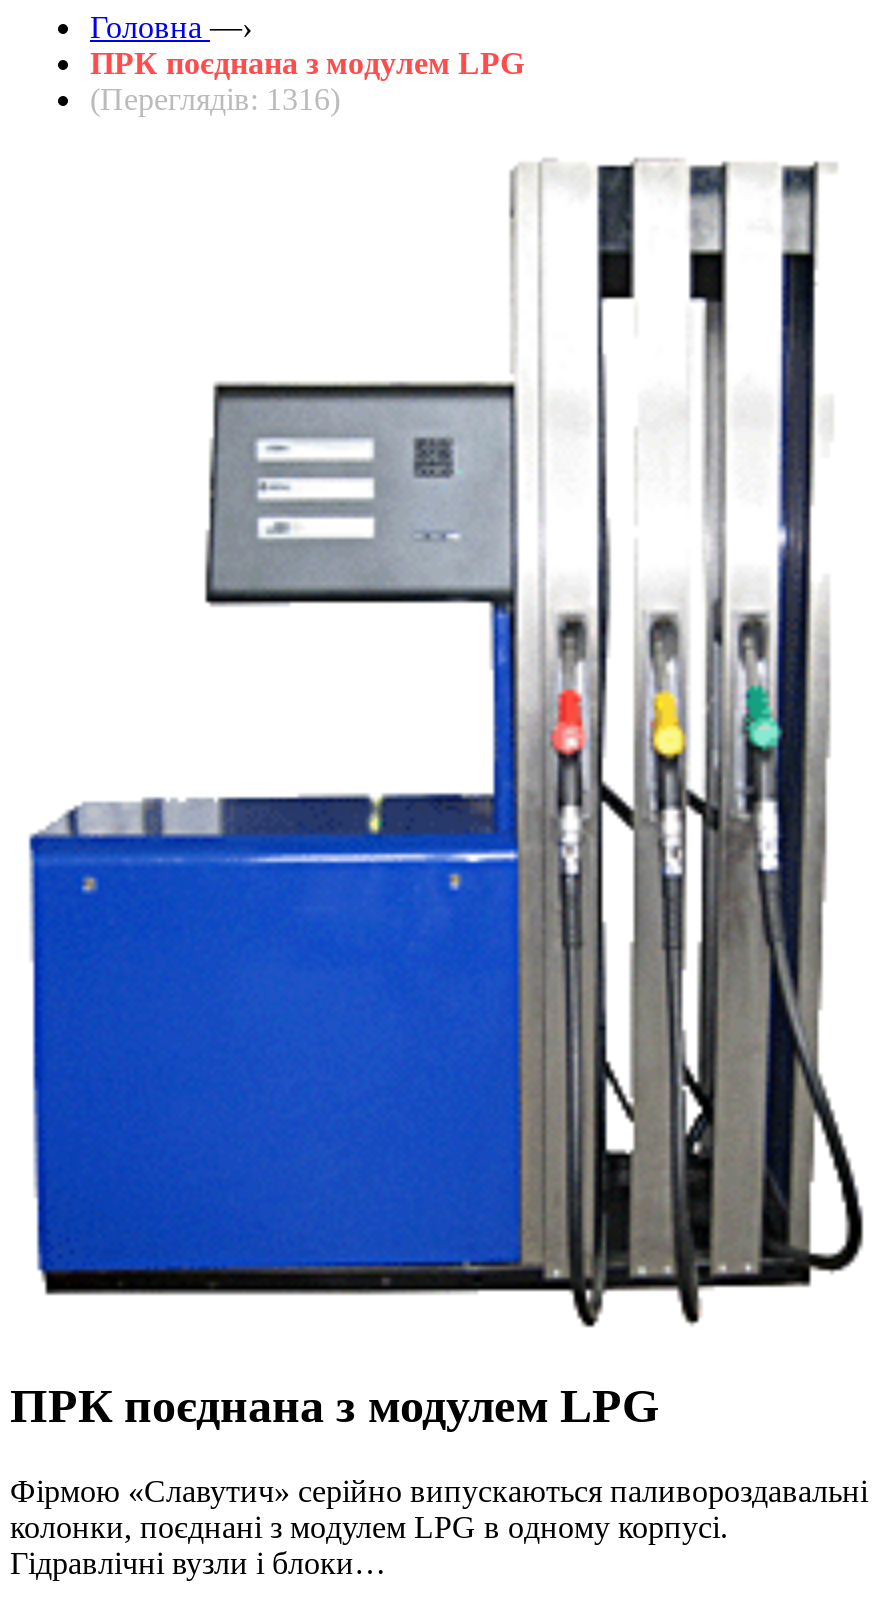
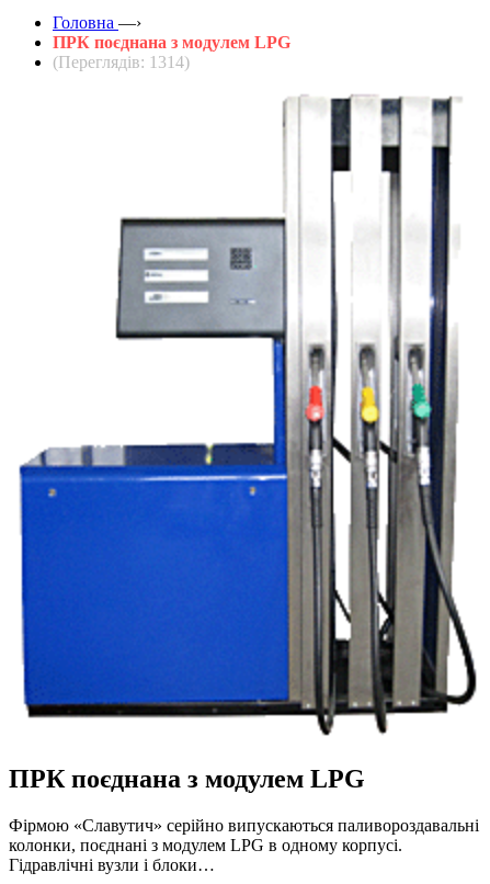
- (Переглядів: 1316)
+ (Переглядів: 1314)
